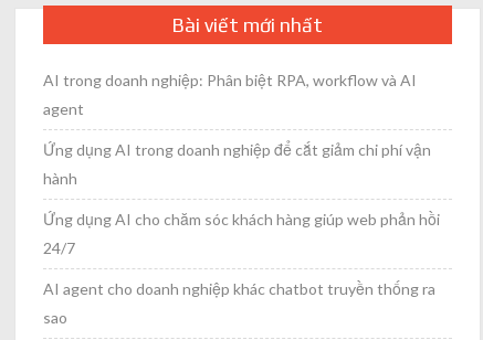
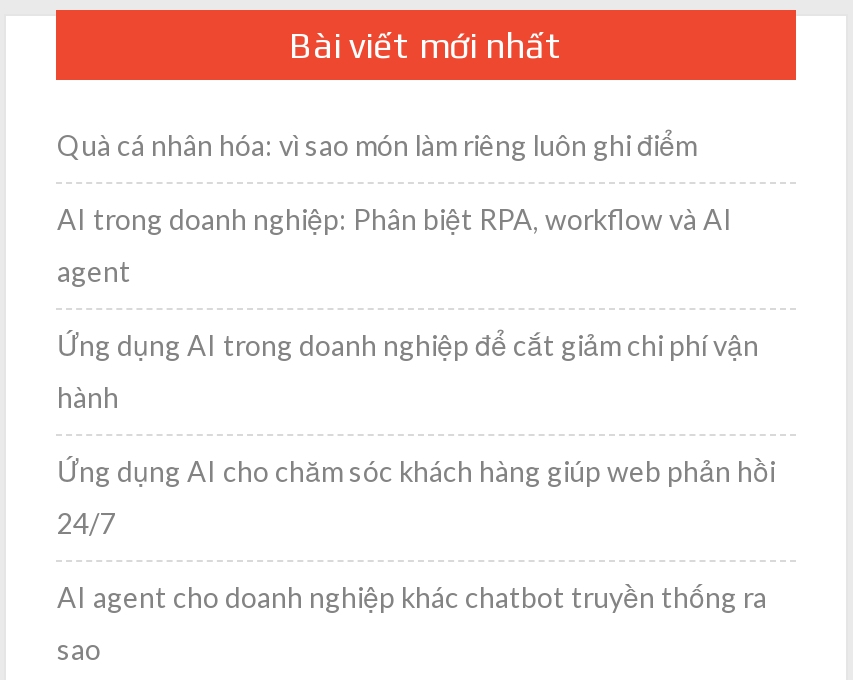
+ Quà cá nhân hóa: vì sao món làm riêng luôn ghi điểm
